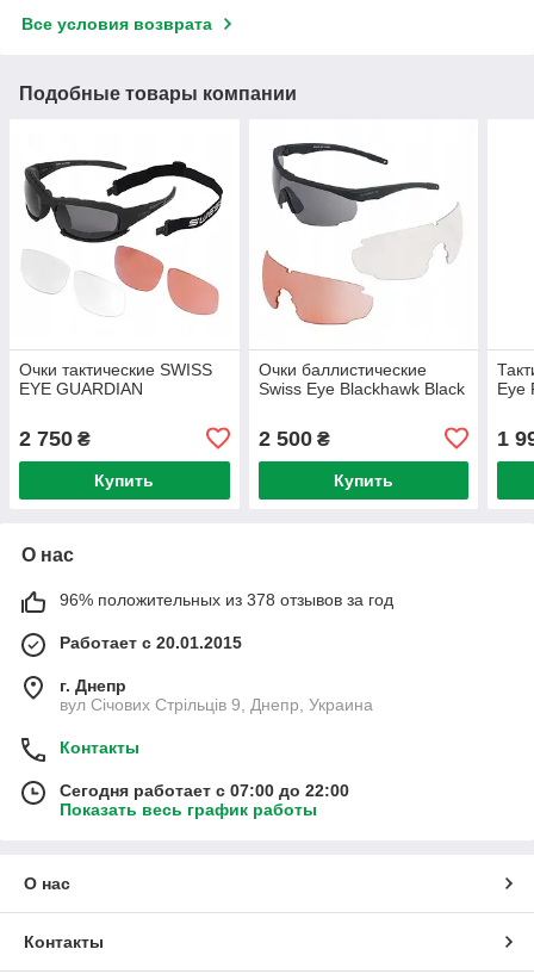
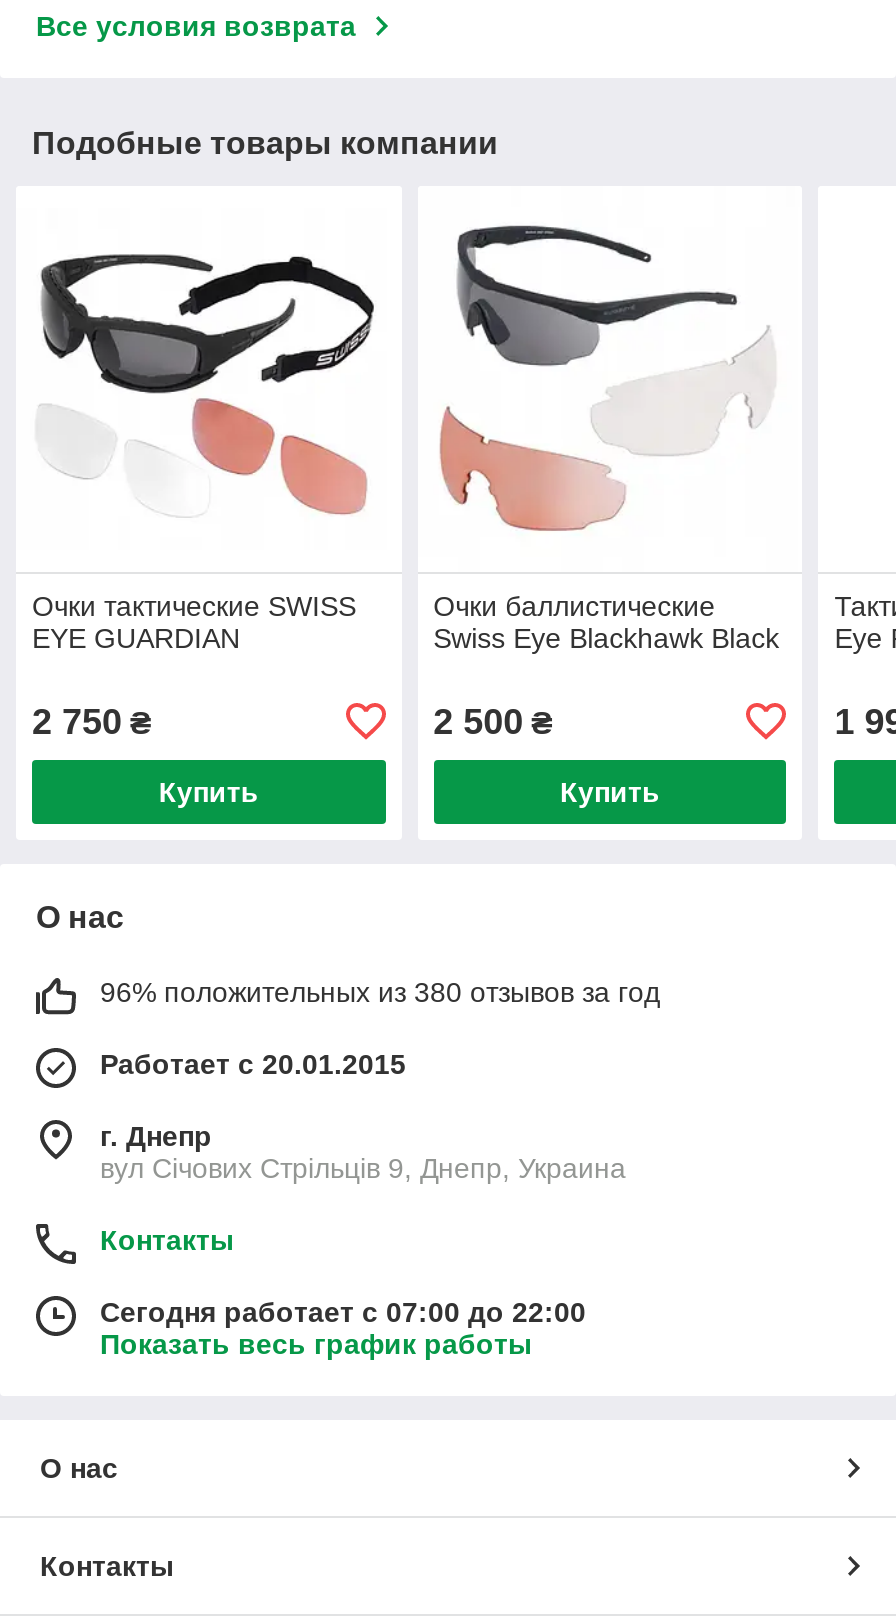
- 96% положительных из 378 отзывов за год
+ 96% положительных из 380 отзывов за год
